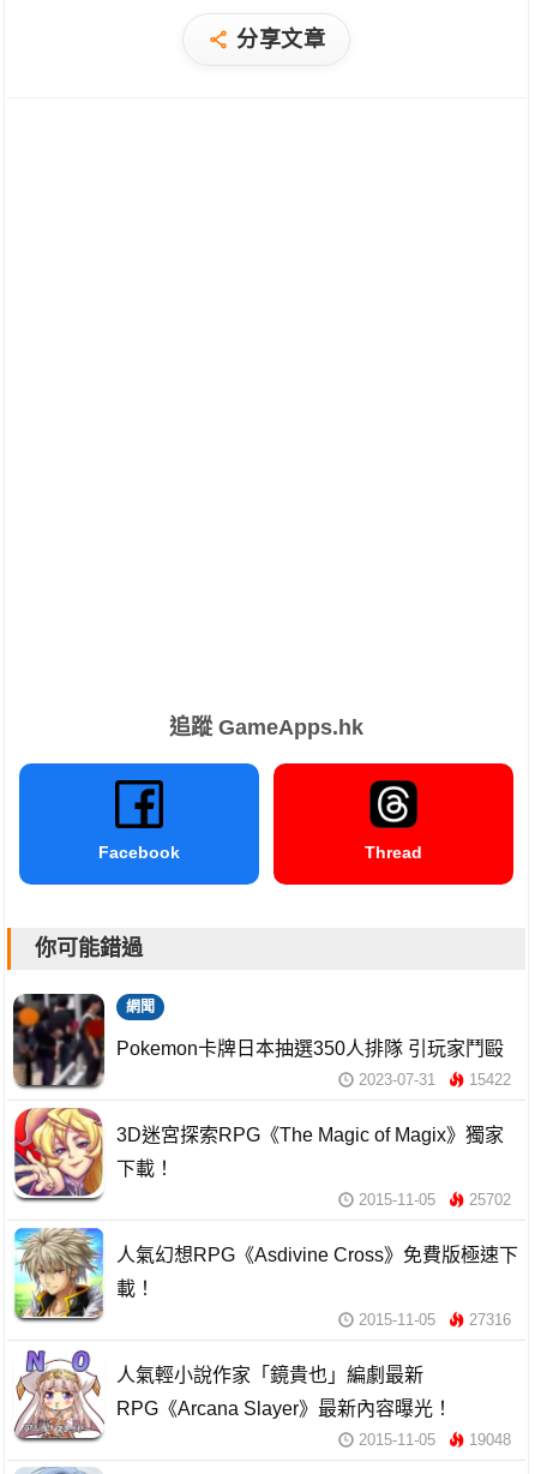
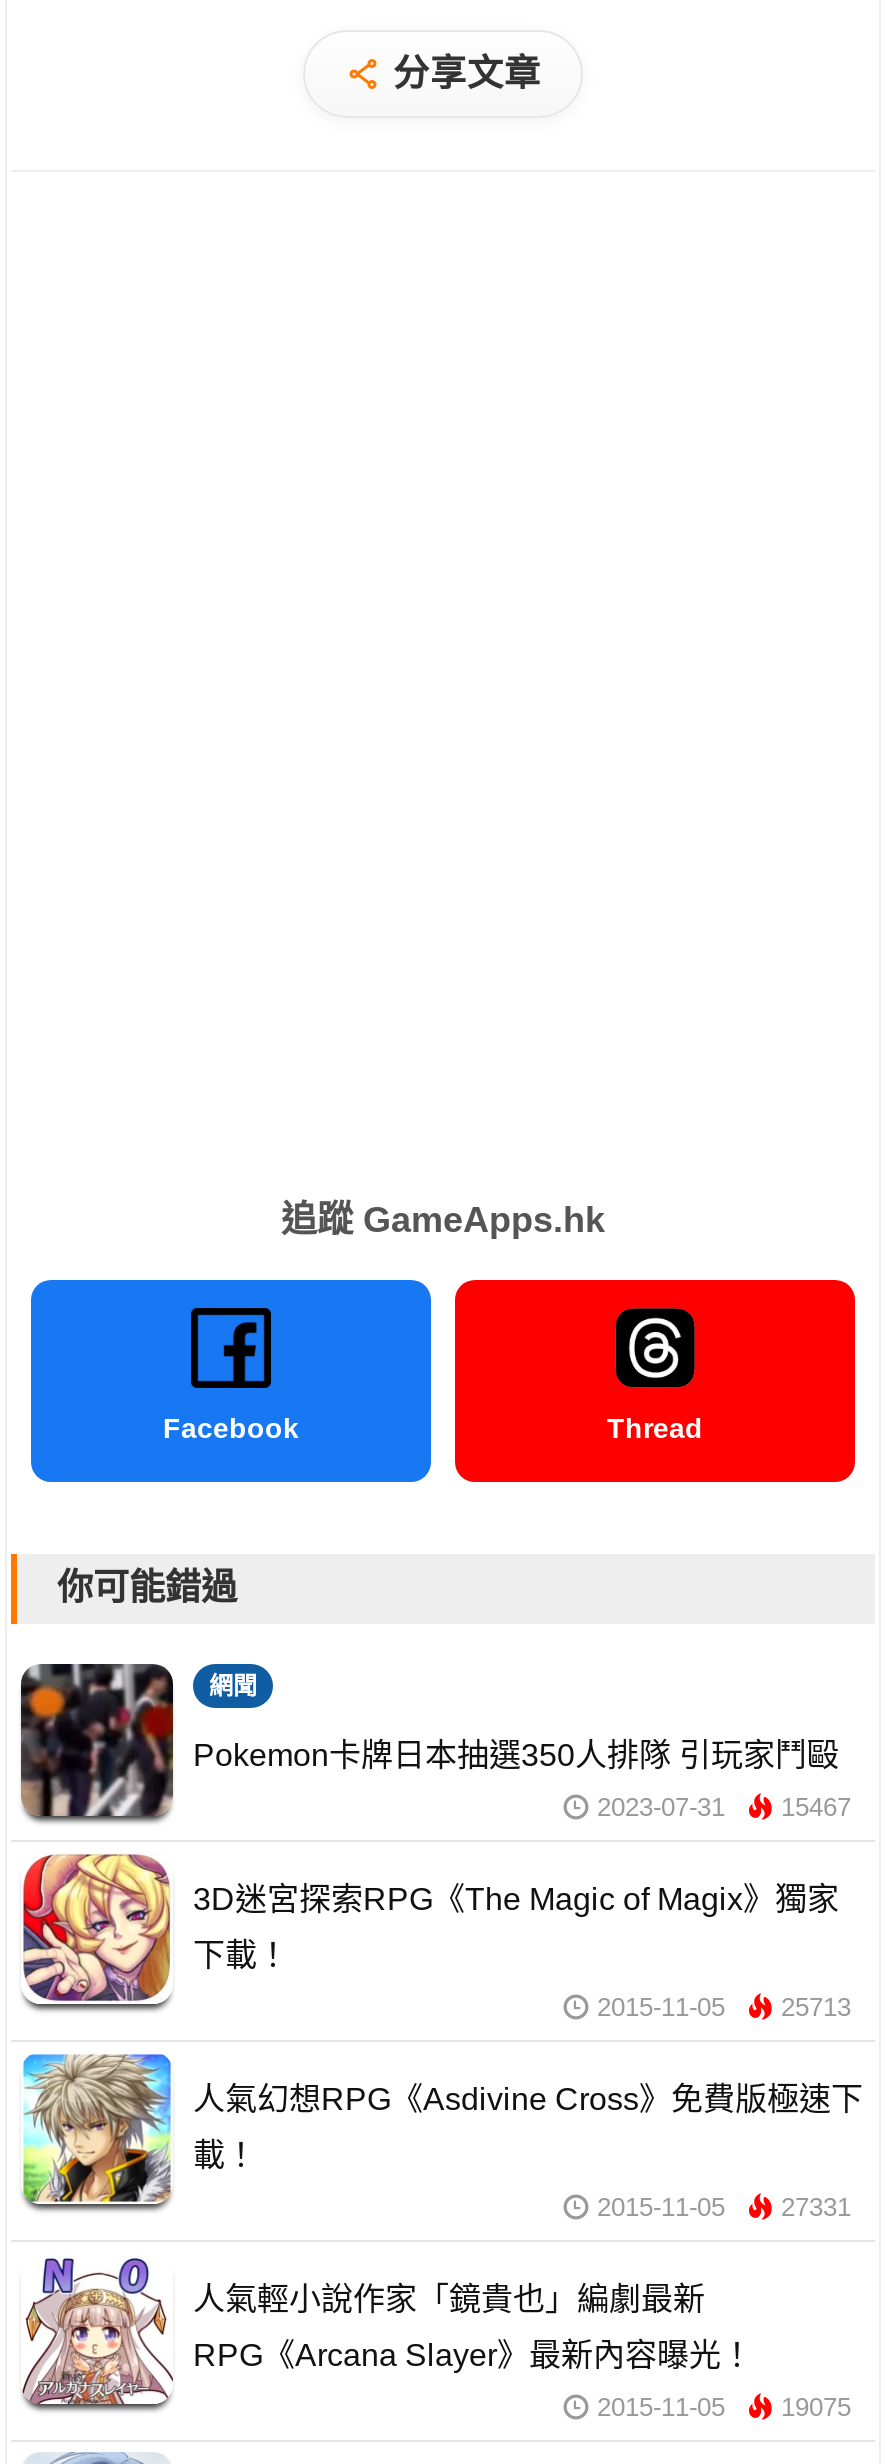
- 2023-07-31 15422
+ 2023-07-31 15467

- 2015-11-05 25702
+ 2015-11-05 25713

- 2015-11-05 27316
+ 2015-11-05 27331

- 2015-11-05 19048
+ 2015-11-05 19075
